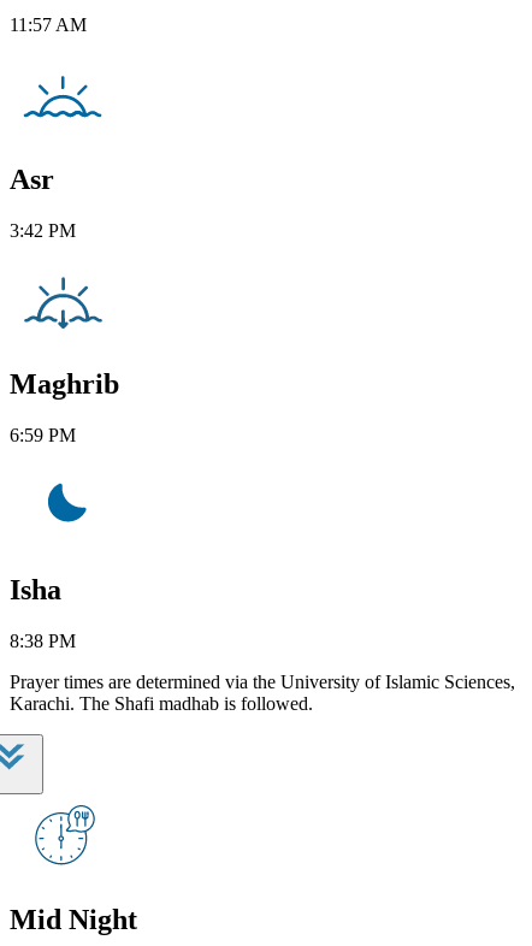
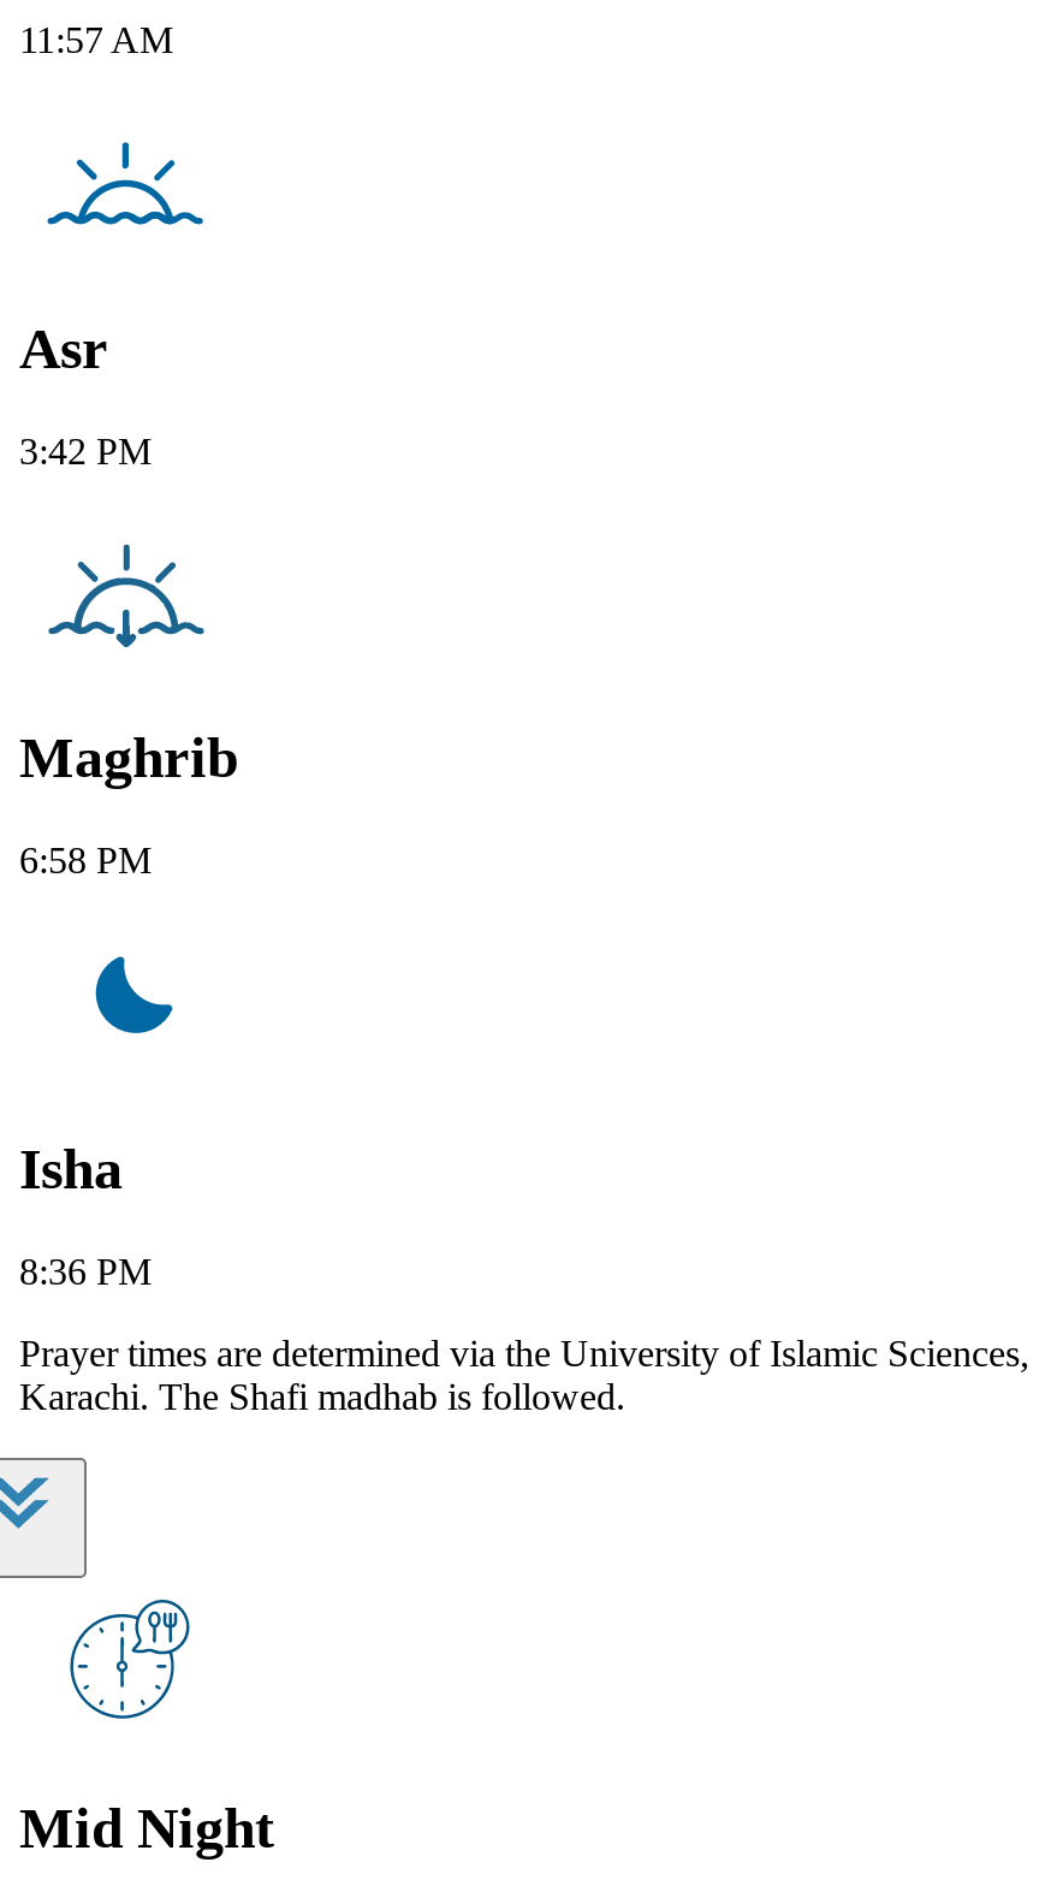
- 6:59 PM
+ 6:58 PM

- 8:38 PM
+ 8:36 PM
